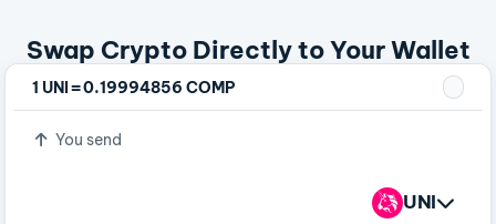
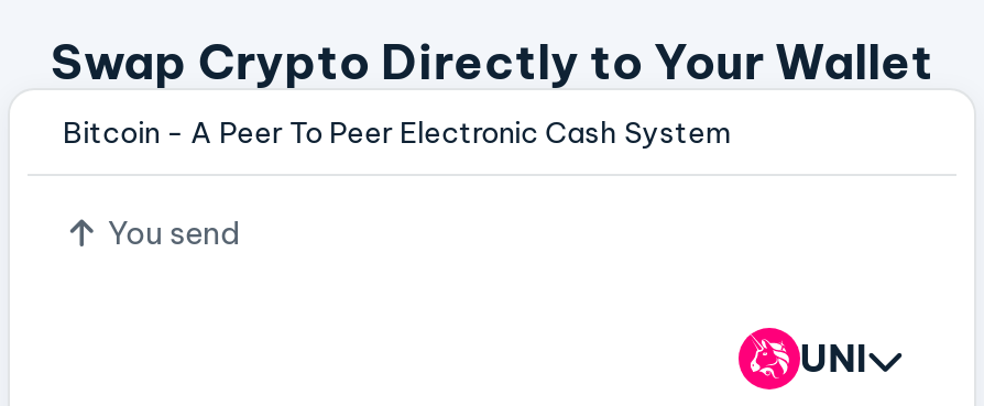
- 1 UNI =0.19994856 COMP
+ Bitcoin - A Peer To Peer Electronic Cash System
